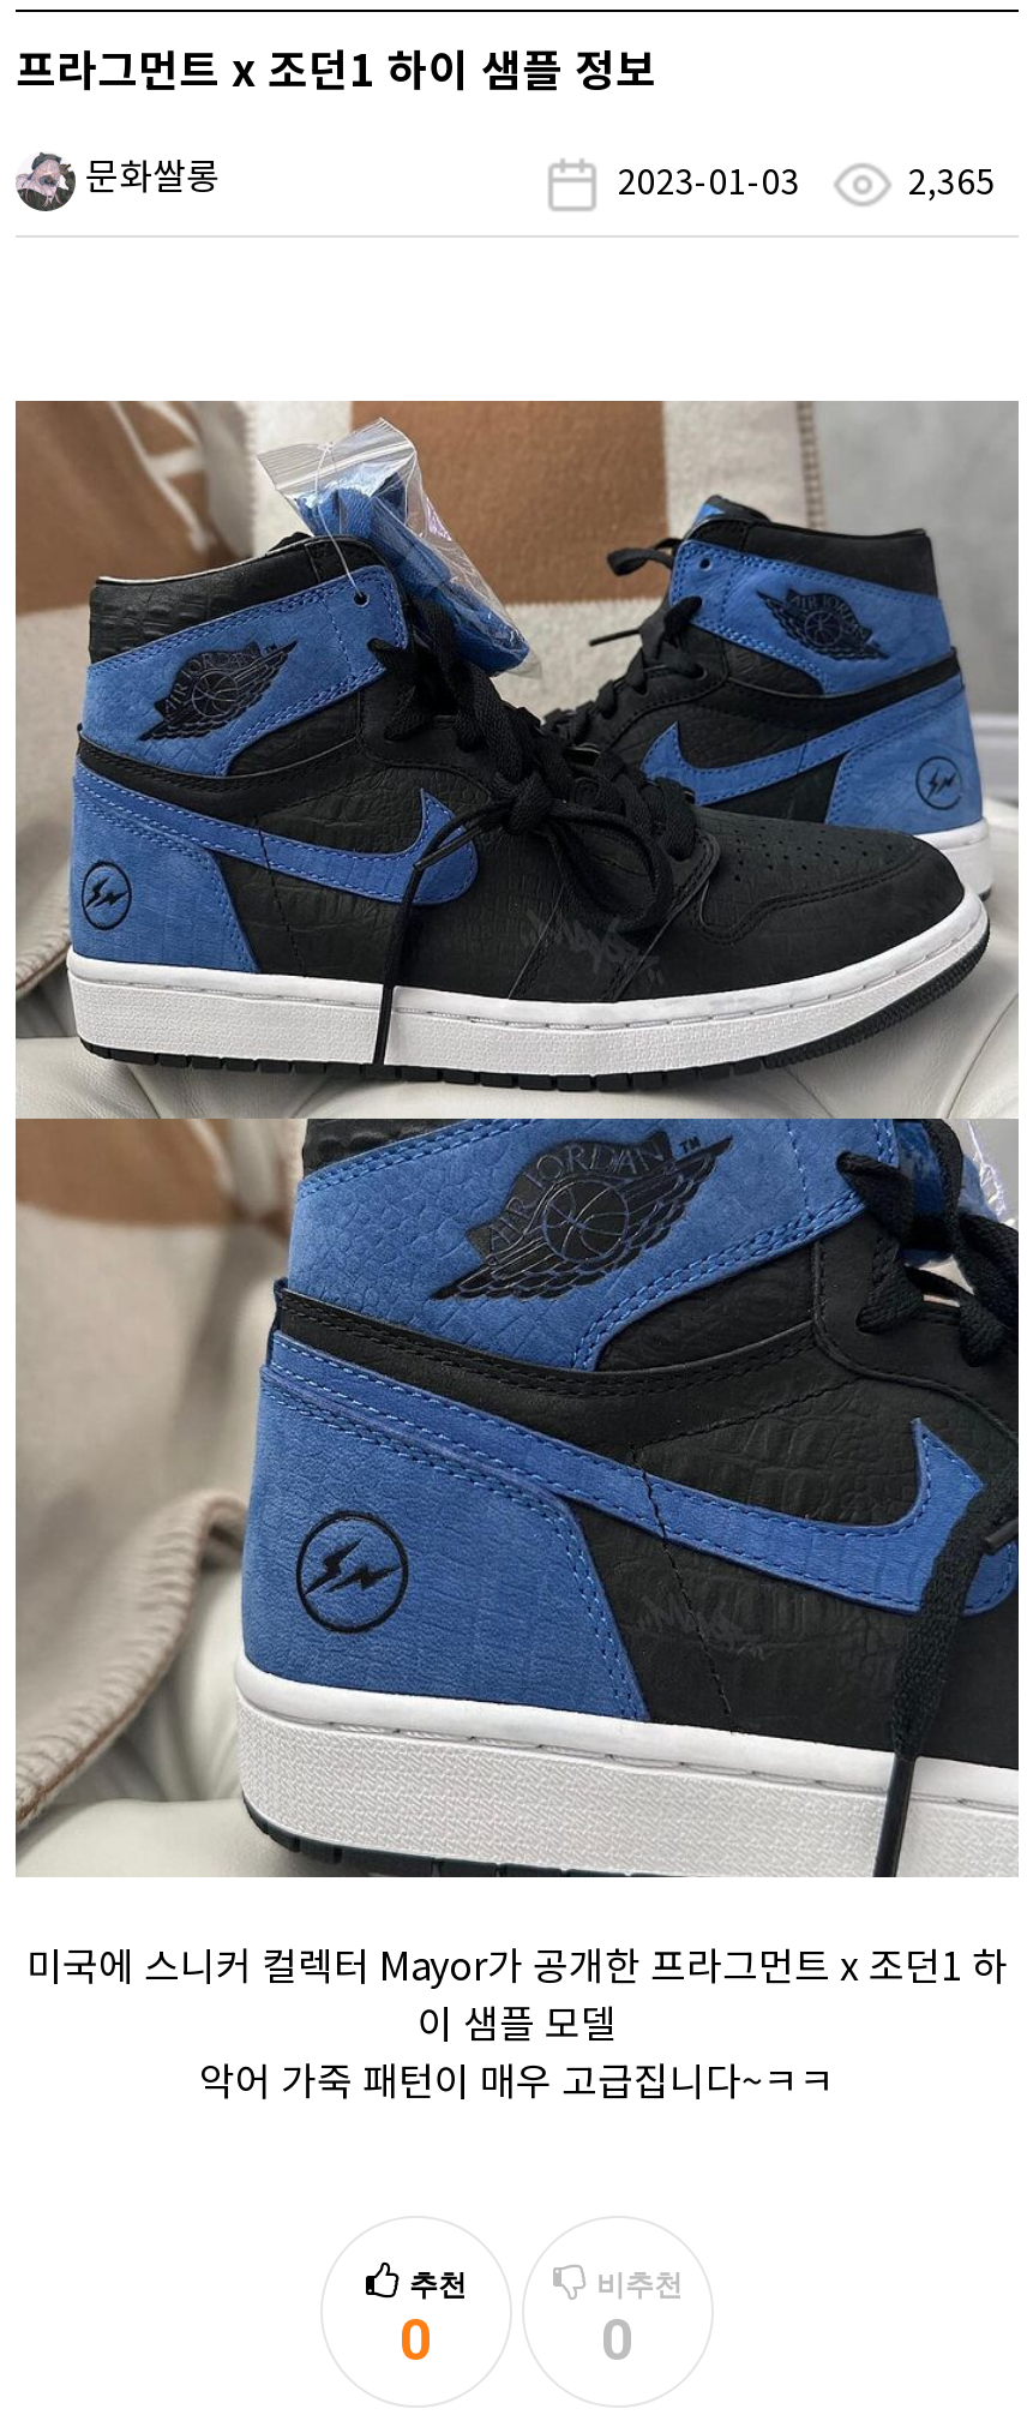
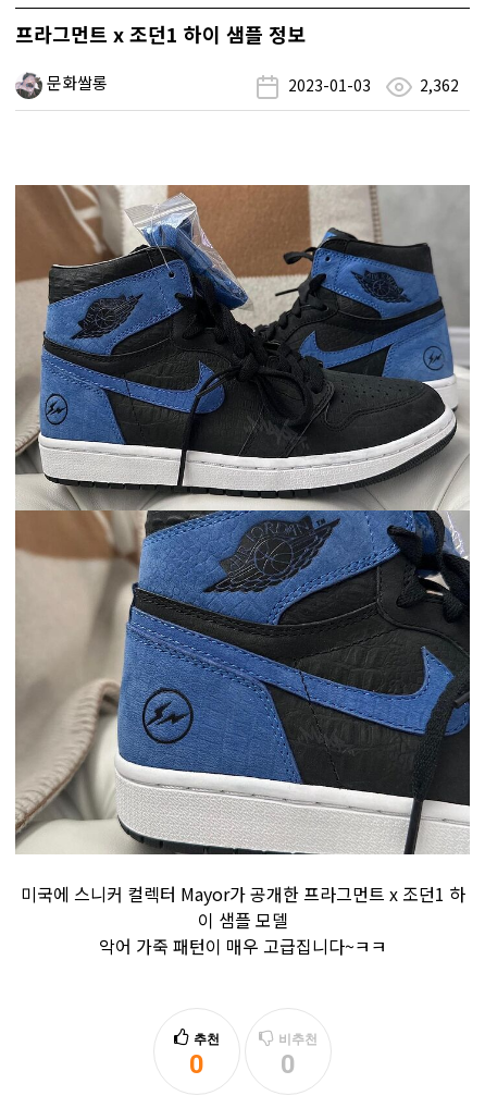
- 2,365
+ 2,362
